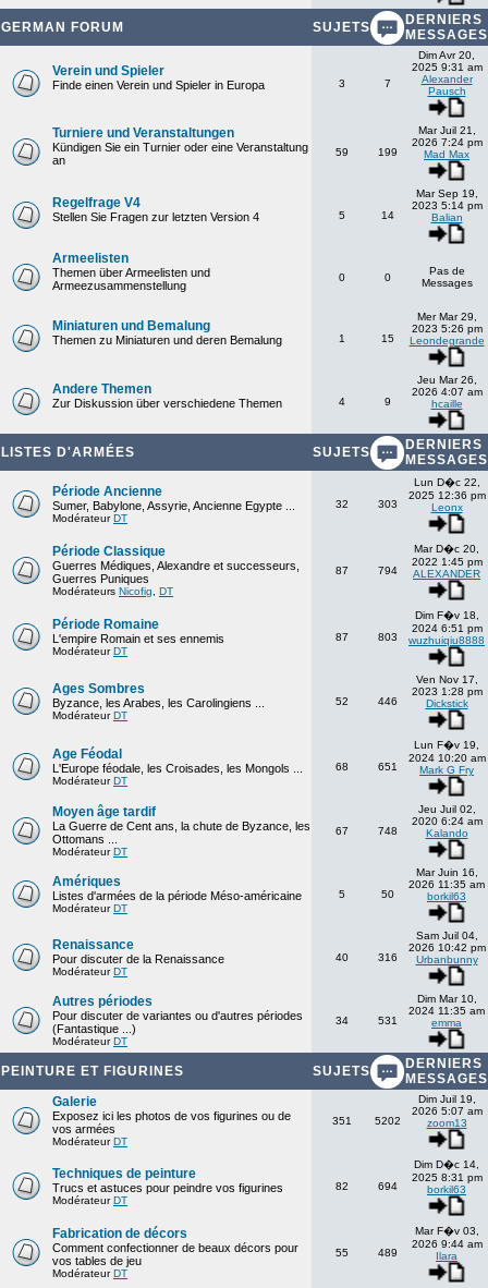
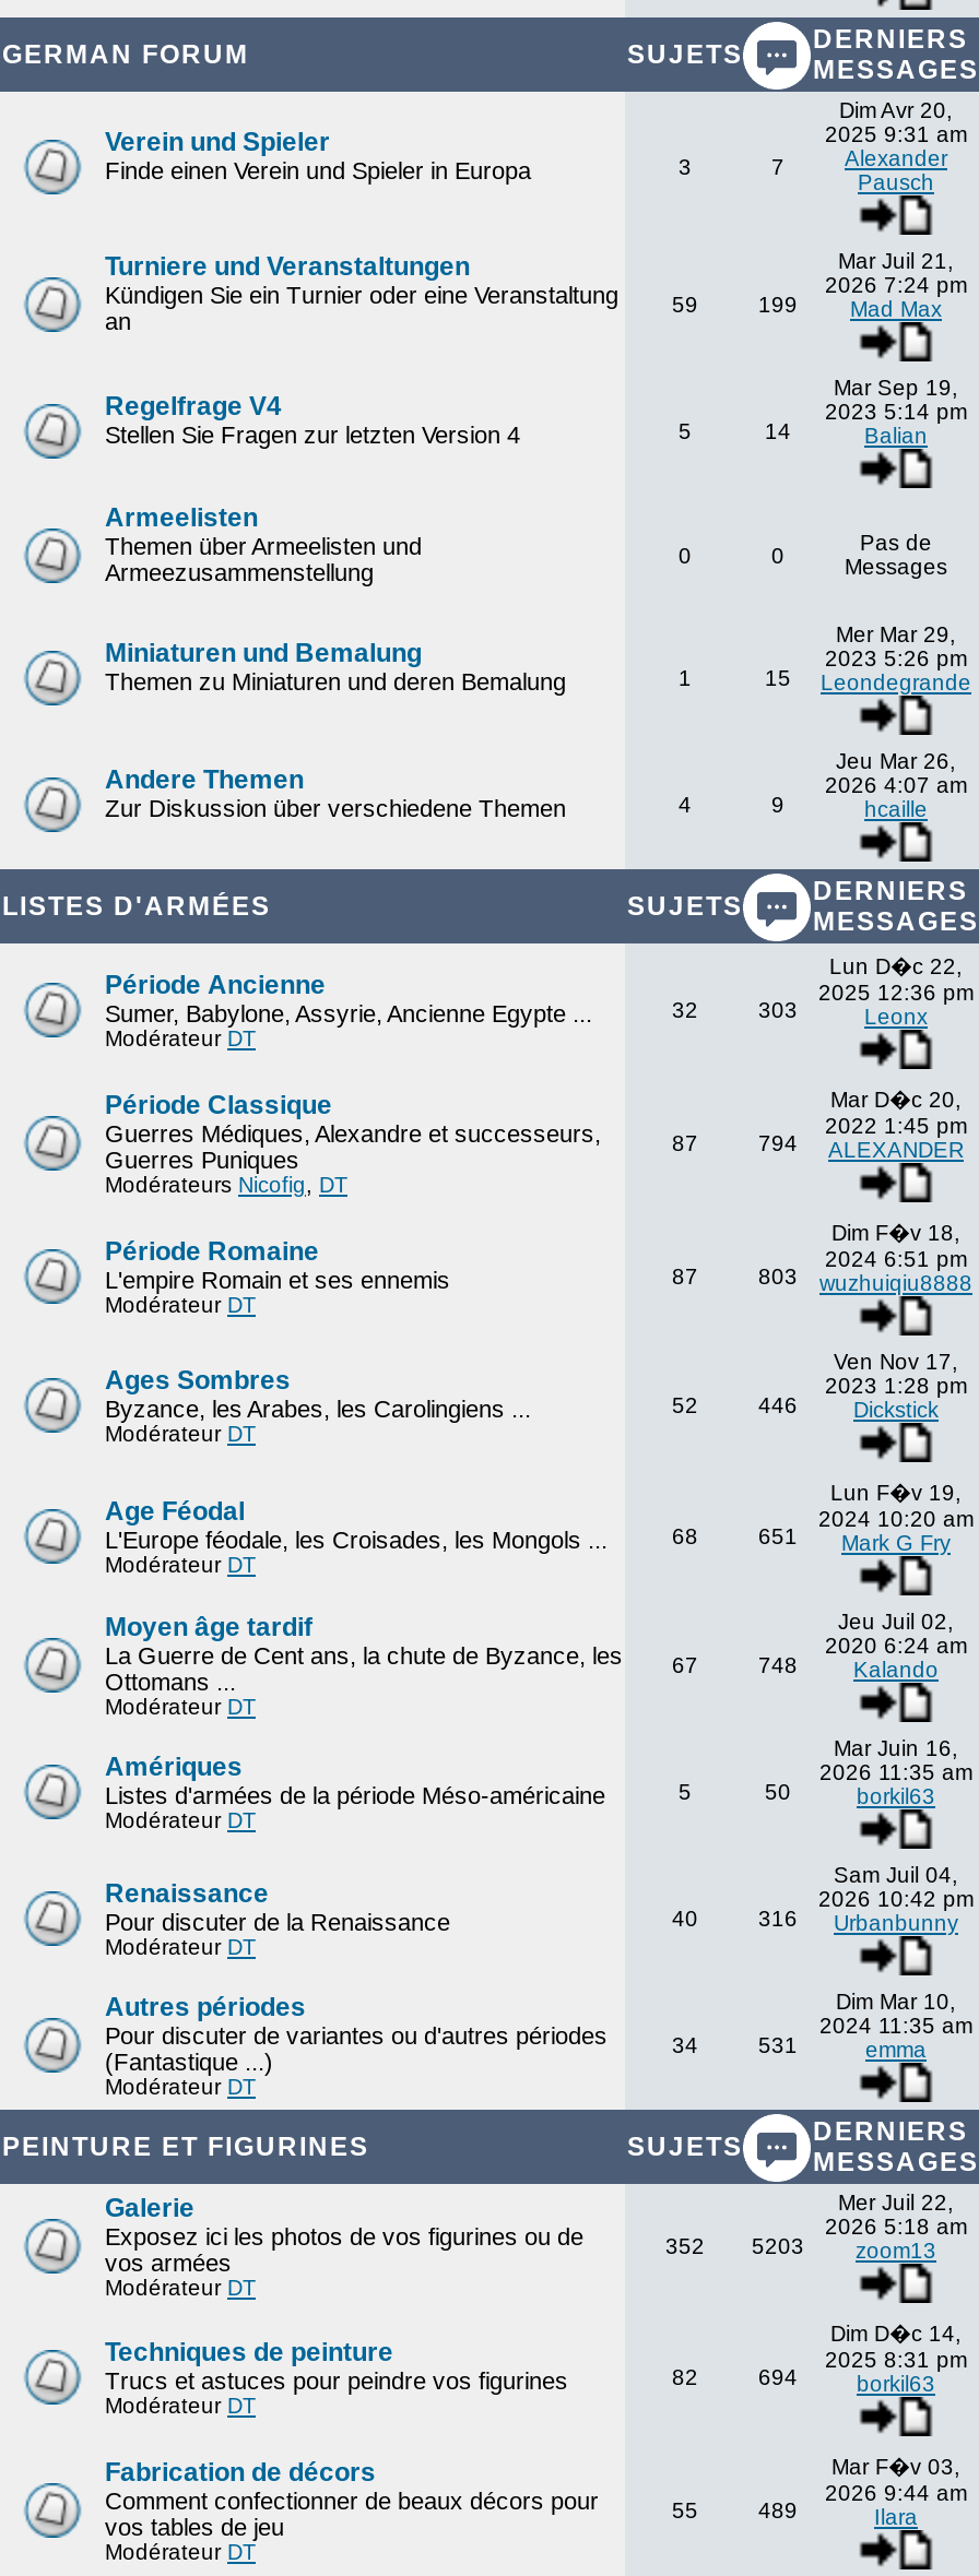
- Dim Juil 19,
+ Mer Juil 22,

- 2026 5:07 am
+ 2026 5:18 am

- 351
+ 352

- 5202
+ 5203
